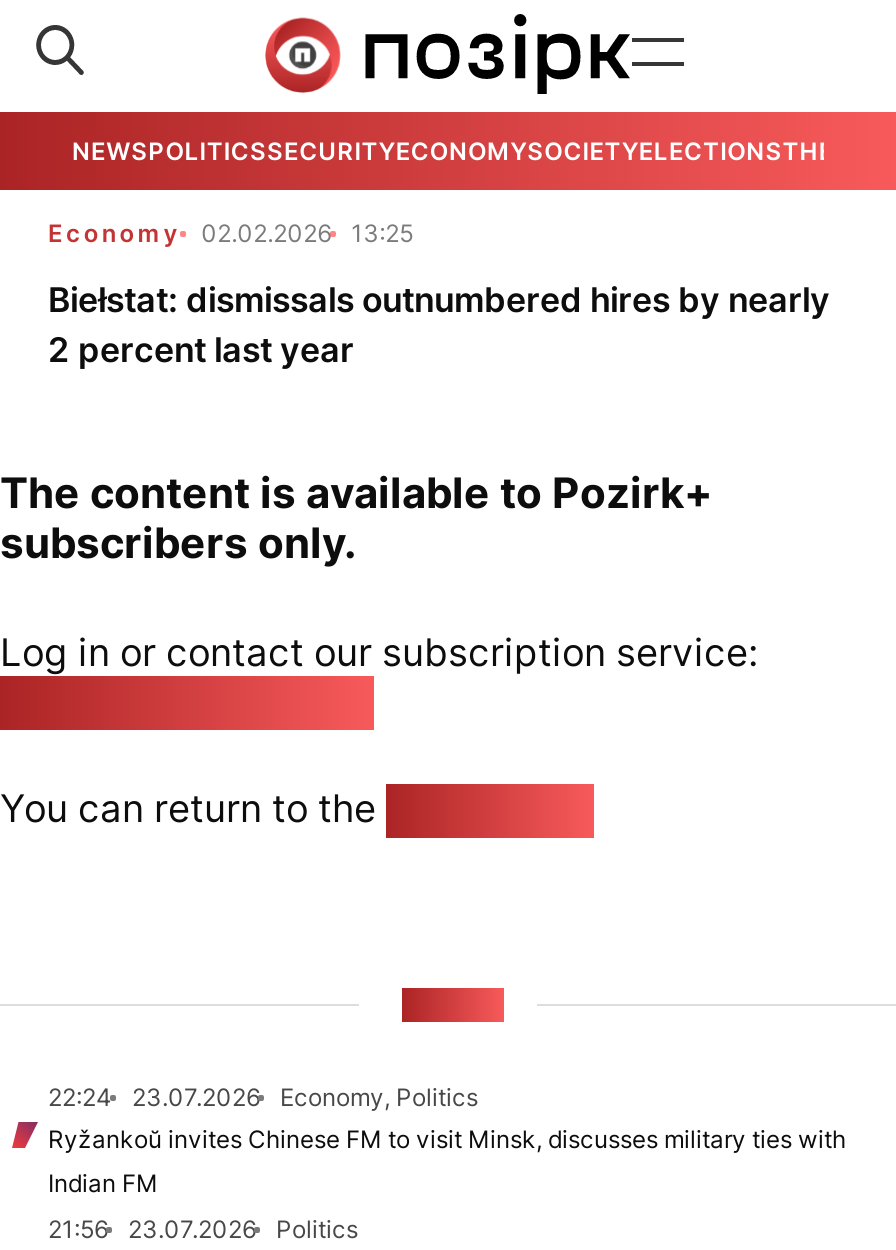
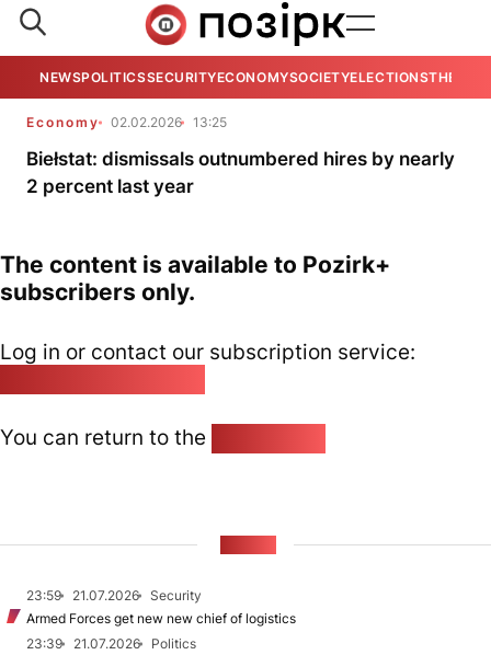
- 22:24
- 23.07.2026
- Economy, Politics
- Ryžankoŭ invites Chinese FM to visit Minsk, discusses military ties with
- Indian FM
- 21:56
- 23.07.2026
+ 23:59
+ 21.07.2026
+ Security
+ Armed Forces get new new chief of logistics
+ 23:39
+ 21.07.2026
